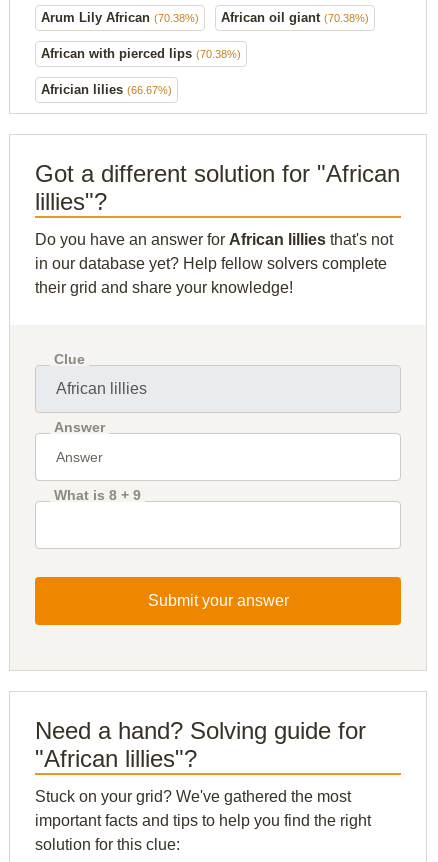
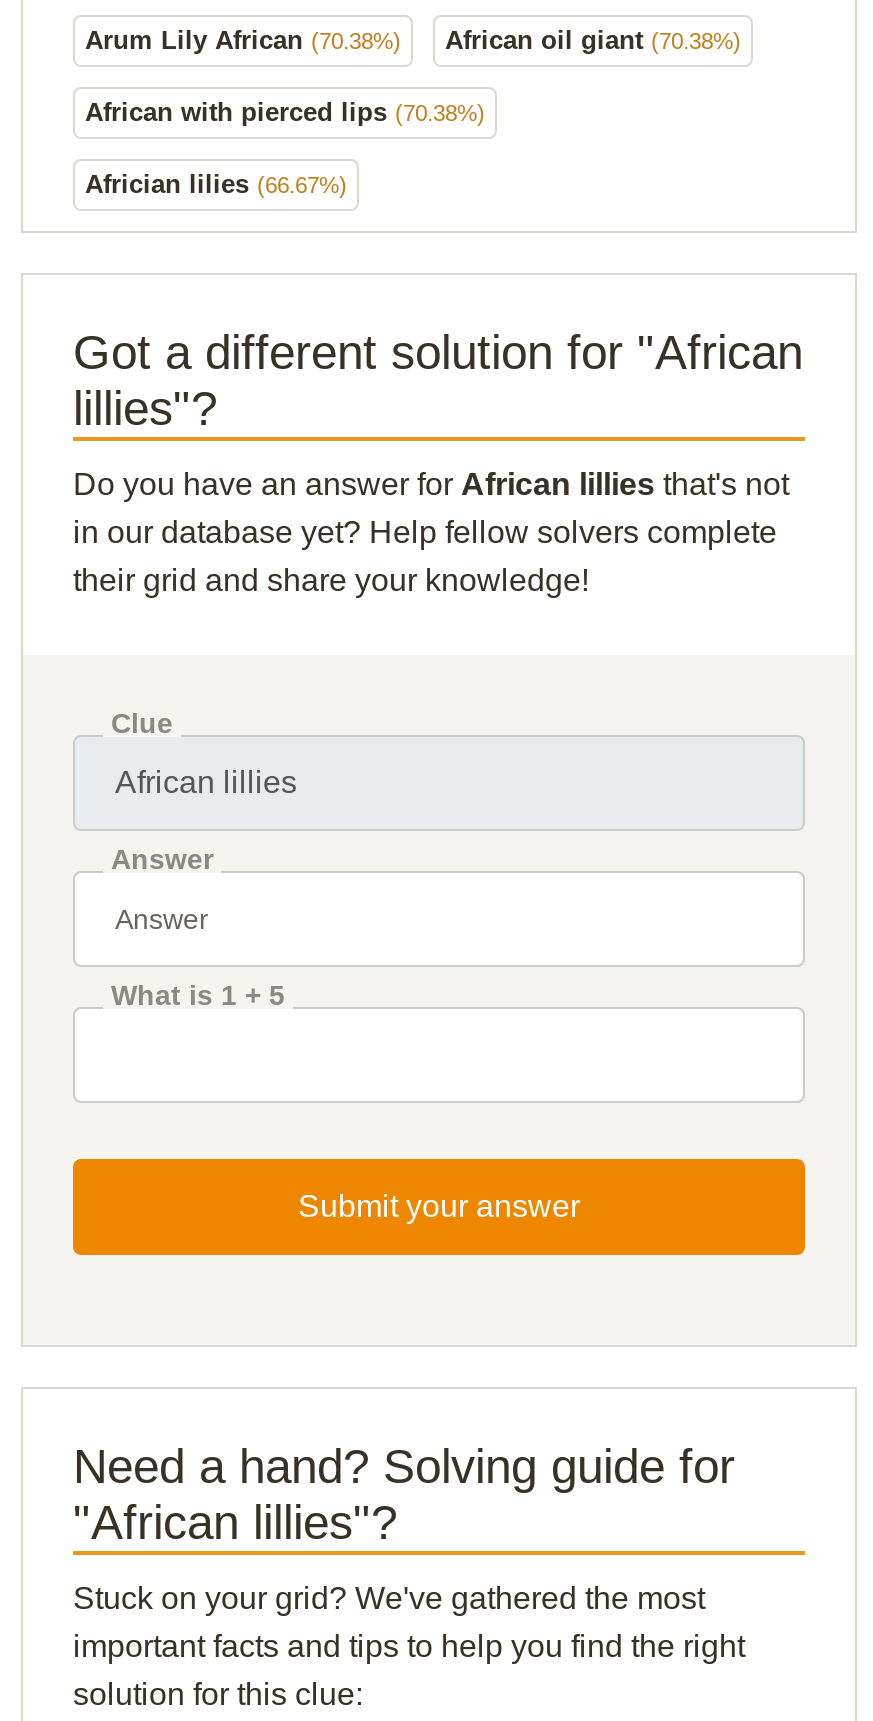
- What is 8 + 9
+ What is 1 + 5
